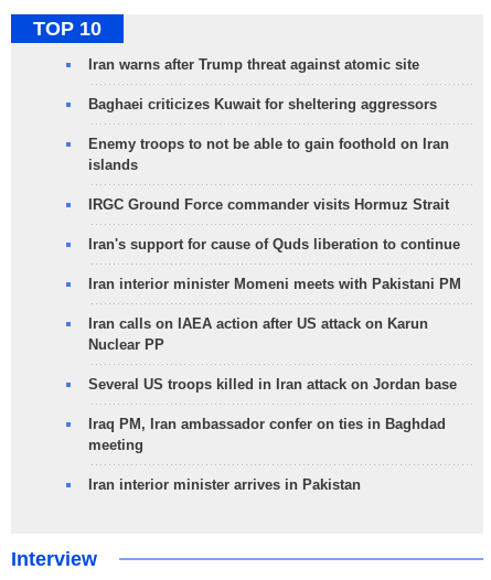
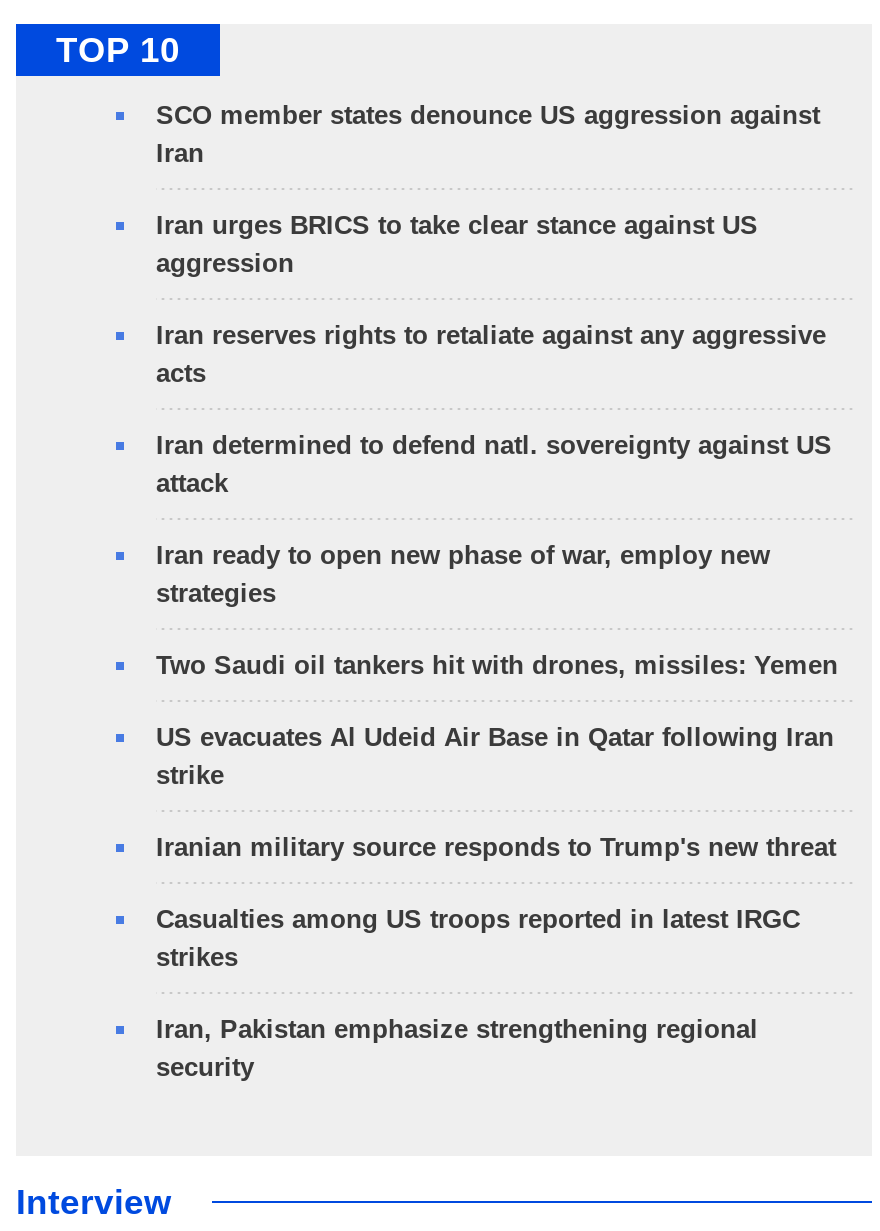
- Iran warns after Trump threat against atomic site
+ SCO member states denounce US aggression against
+ Iran

- Baghaei criticizes Kuwait for sheltering aggressors
+ Iran urges BRICS to take clear stance against US
+ aggression

- Enemy troops to not be able to gain foothold on Iran
- islands
+ Iran reserves rights to retaliate against any aggressive
+ acts

- IRGC Ground Force commander visits Hormuz Strait
+ Iran determined to defend natl. sovereignty against US
+ attack

- Iran's support for cause of Quds liberation to continue
+ Iran ready to open new phase of war, employ new
+ strategies

- Iran interior minister Momeni meets with Pakistani PM
+ Two Saudi oil tankers hit with drones, missiles: Yemen

- Iran calls on IAEA action after US attack on Karun
- Nuclear PP
+ US evacuates Al Udeid Air Base in Qatar following Iran
+ strike

- Several US troops killed in Iran attack on Jordan base
+ Iranian military source responds to Trump's new threat

- Iraq PM, Iran ambassador confer on ties in Baghdad
- meeting
+ Casualties among US troops reported in latest IRGC
+ strikes

- Iran interior minister arrives in Pakistan
+ Iran, Pakistan emphasize strengthening regional
+ security
